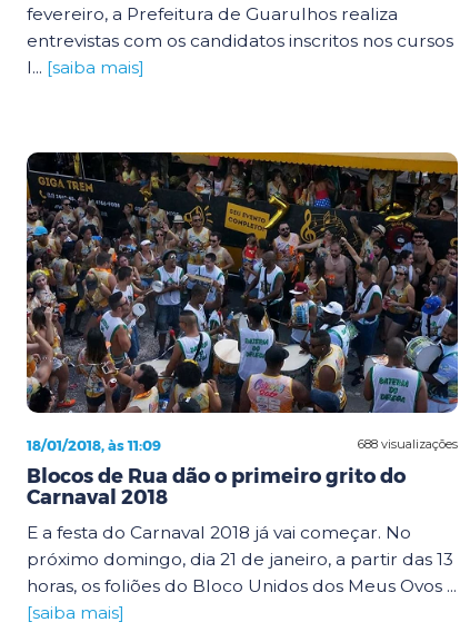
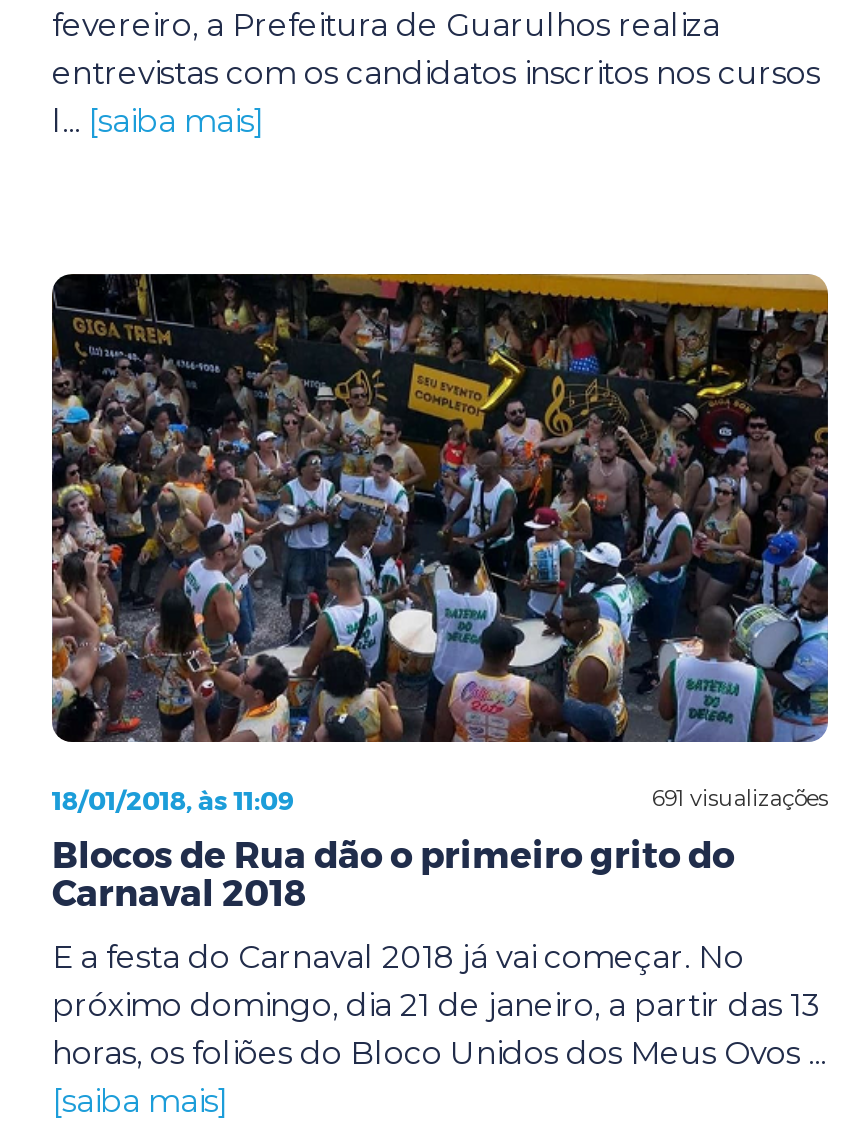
- 688 visualizações
+ 691 visualizações
